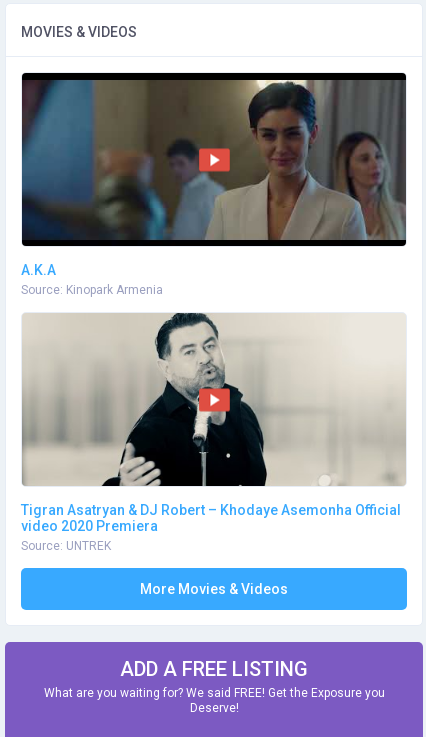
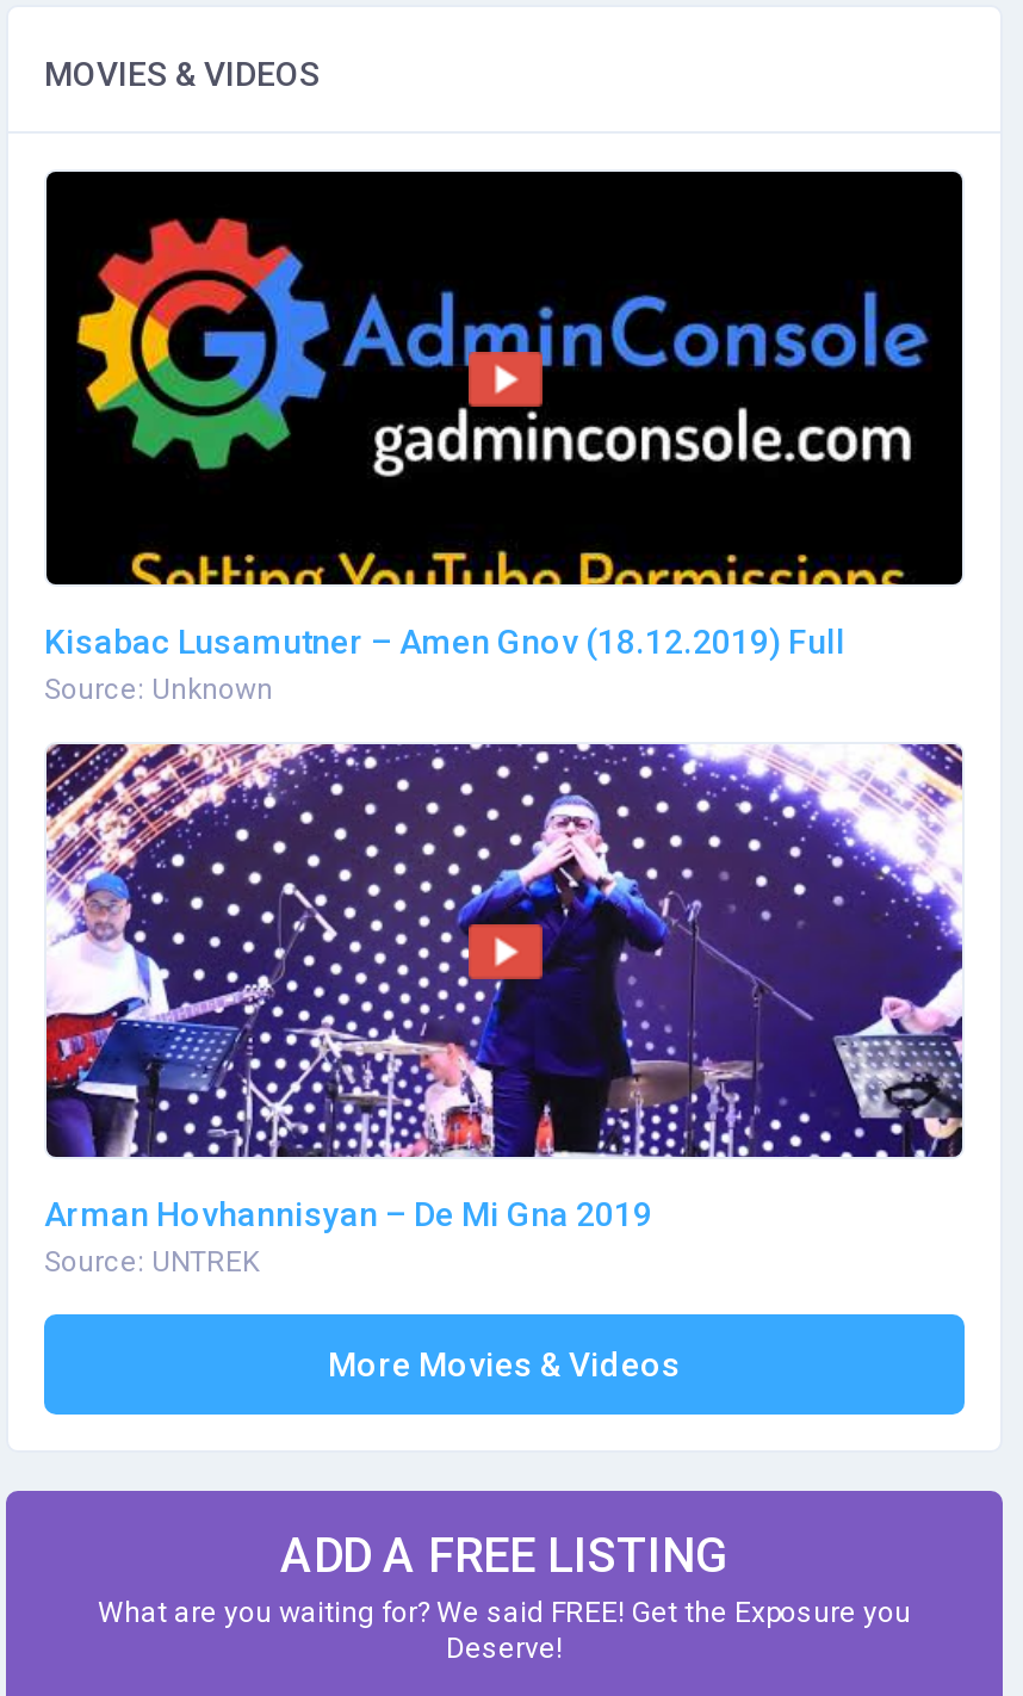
- [image]
- A.K.A
- Source: Kinopark Armenia
+ [image]
+ Kisabac Lusamutner – Amen Gnov (18.12.2019) Full
+ Source: Unknown

- [image]
- Tigran Asatryan & DJ Robert – Khodaye Asemonha Official
- video 2020 Premiera
+ [image]
+ Arman Hovhannisyan – De Mi Gna 2019
